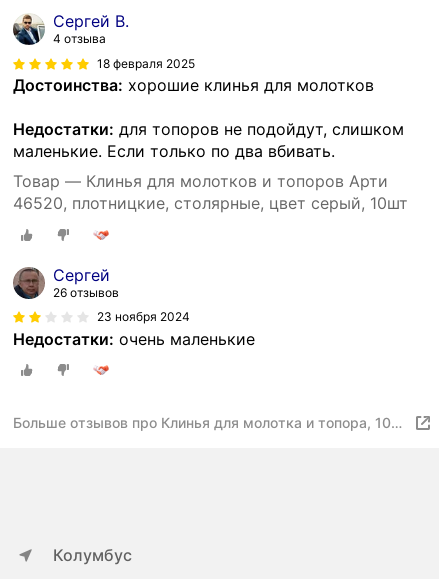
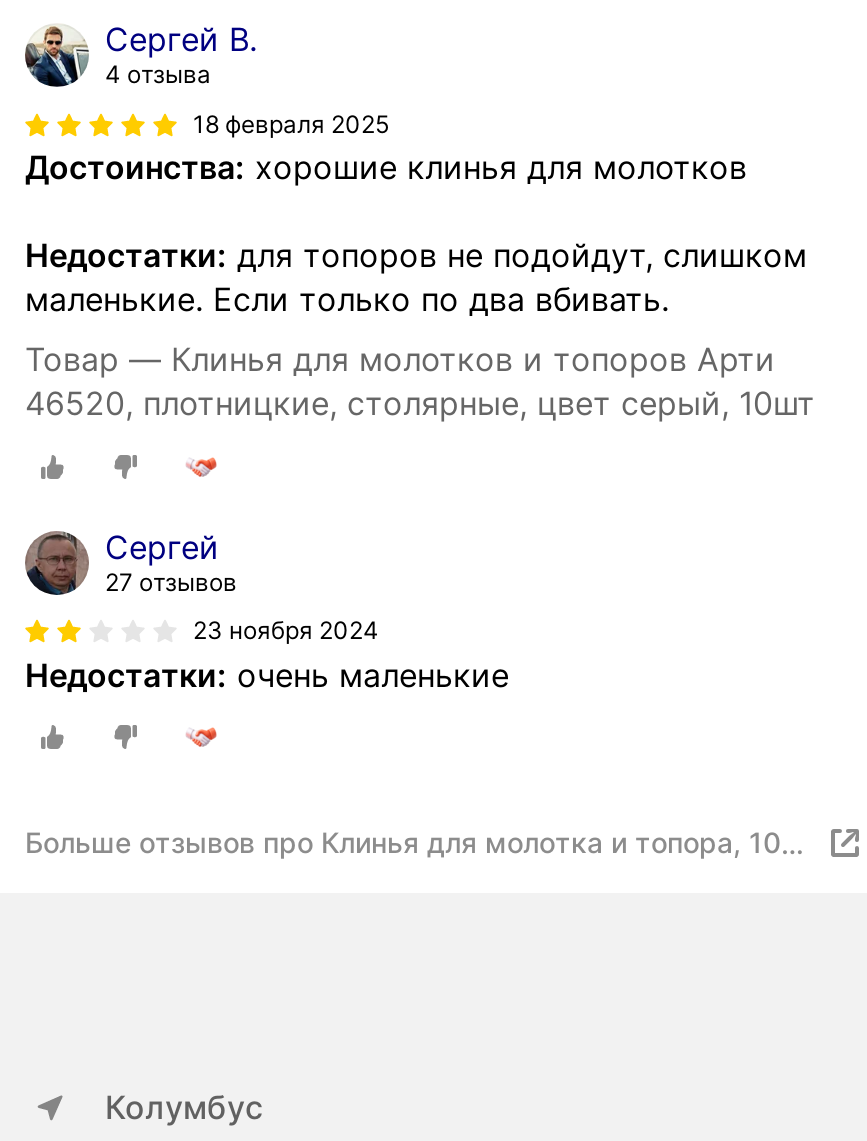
- 26 отзывов
+ 27 отзывов
